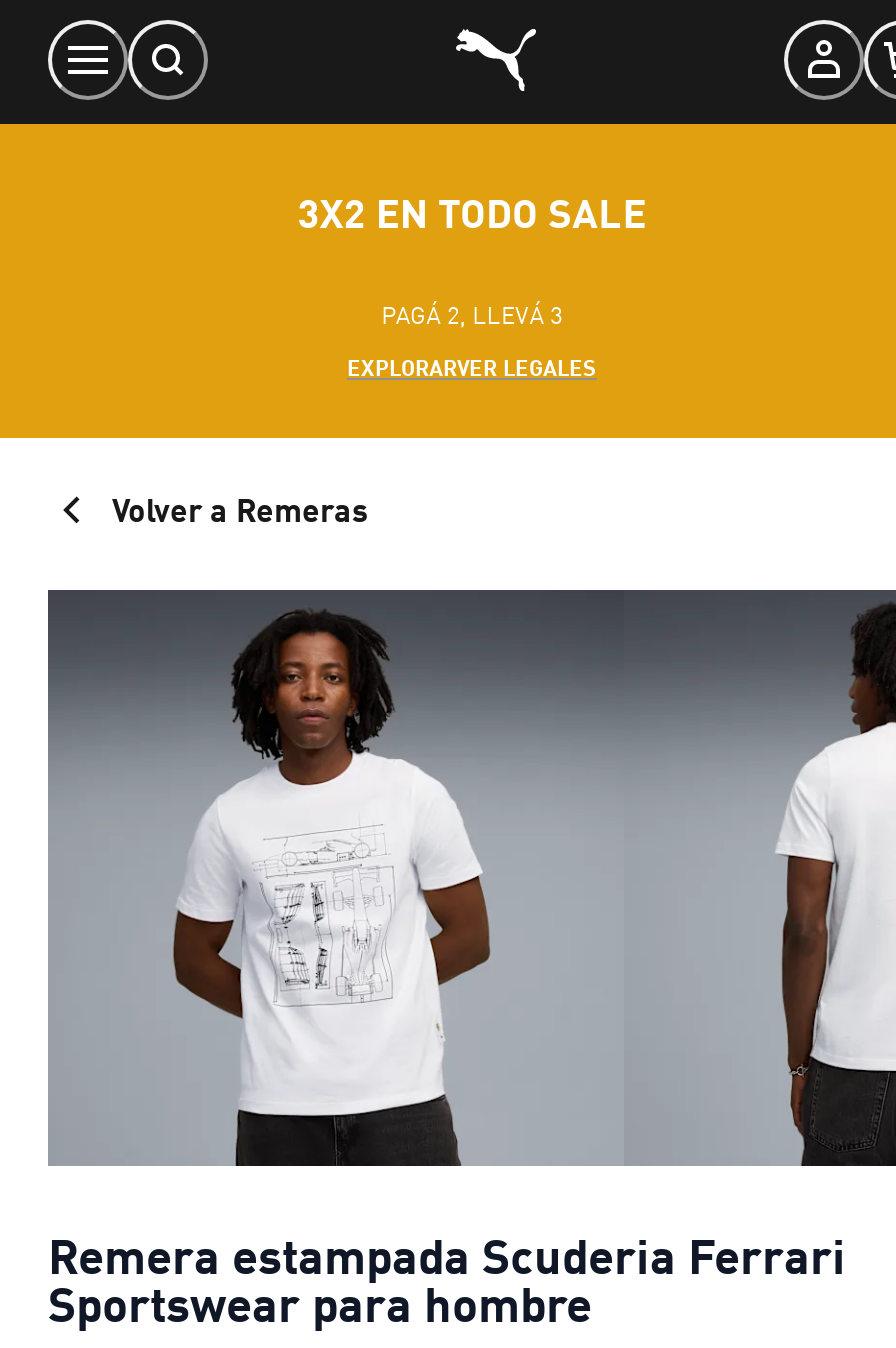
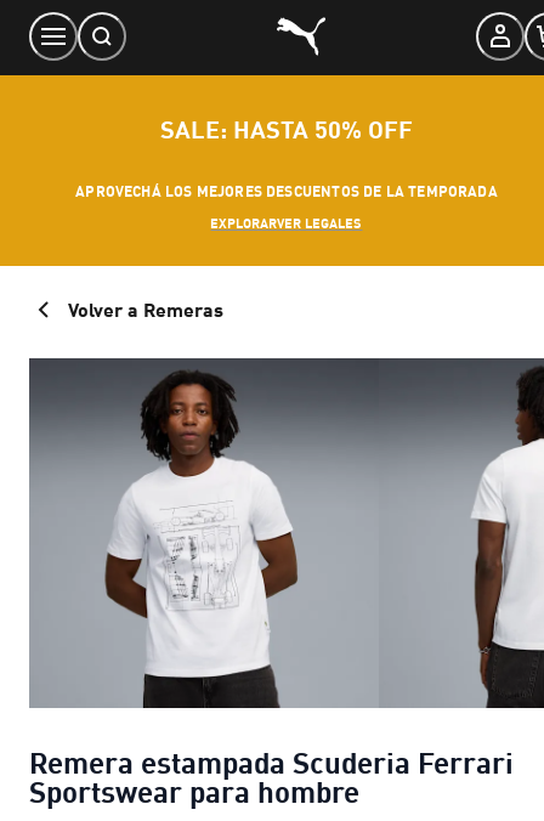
- 3X2 EN TODO SALE
+ SALE: HASTA 50% OFF

- PAGÁ 2, LLEVÁ 3
+ APROVECHÁ LOS MEJORES DESCUENTOS DE LA TEMPORADA
